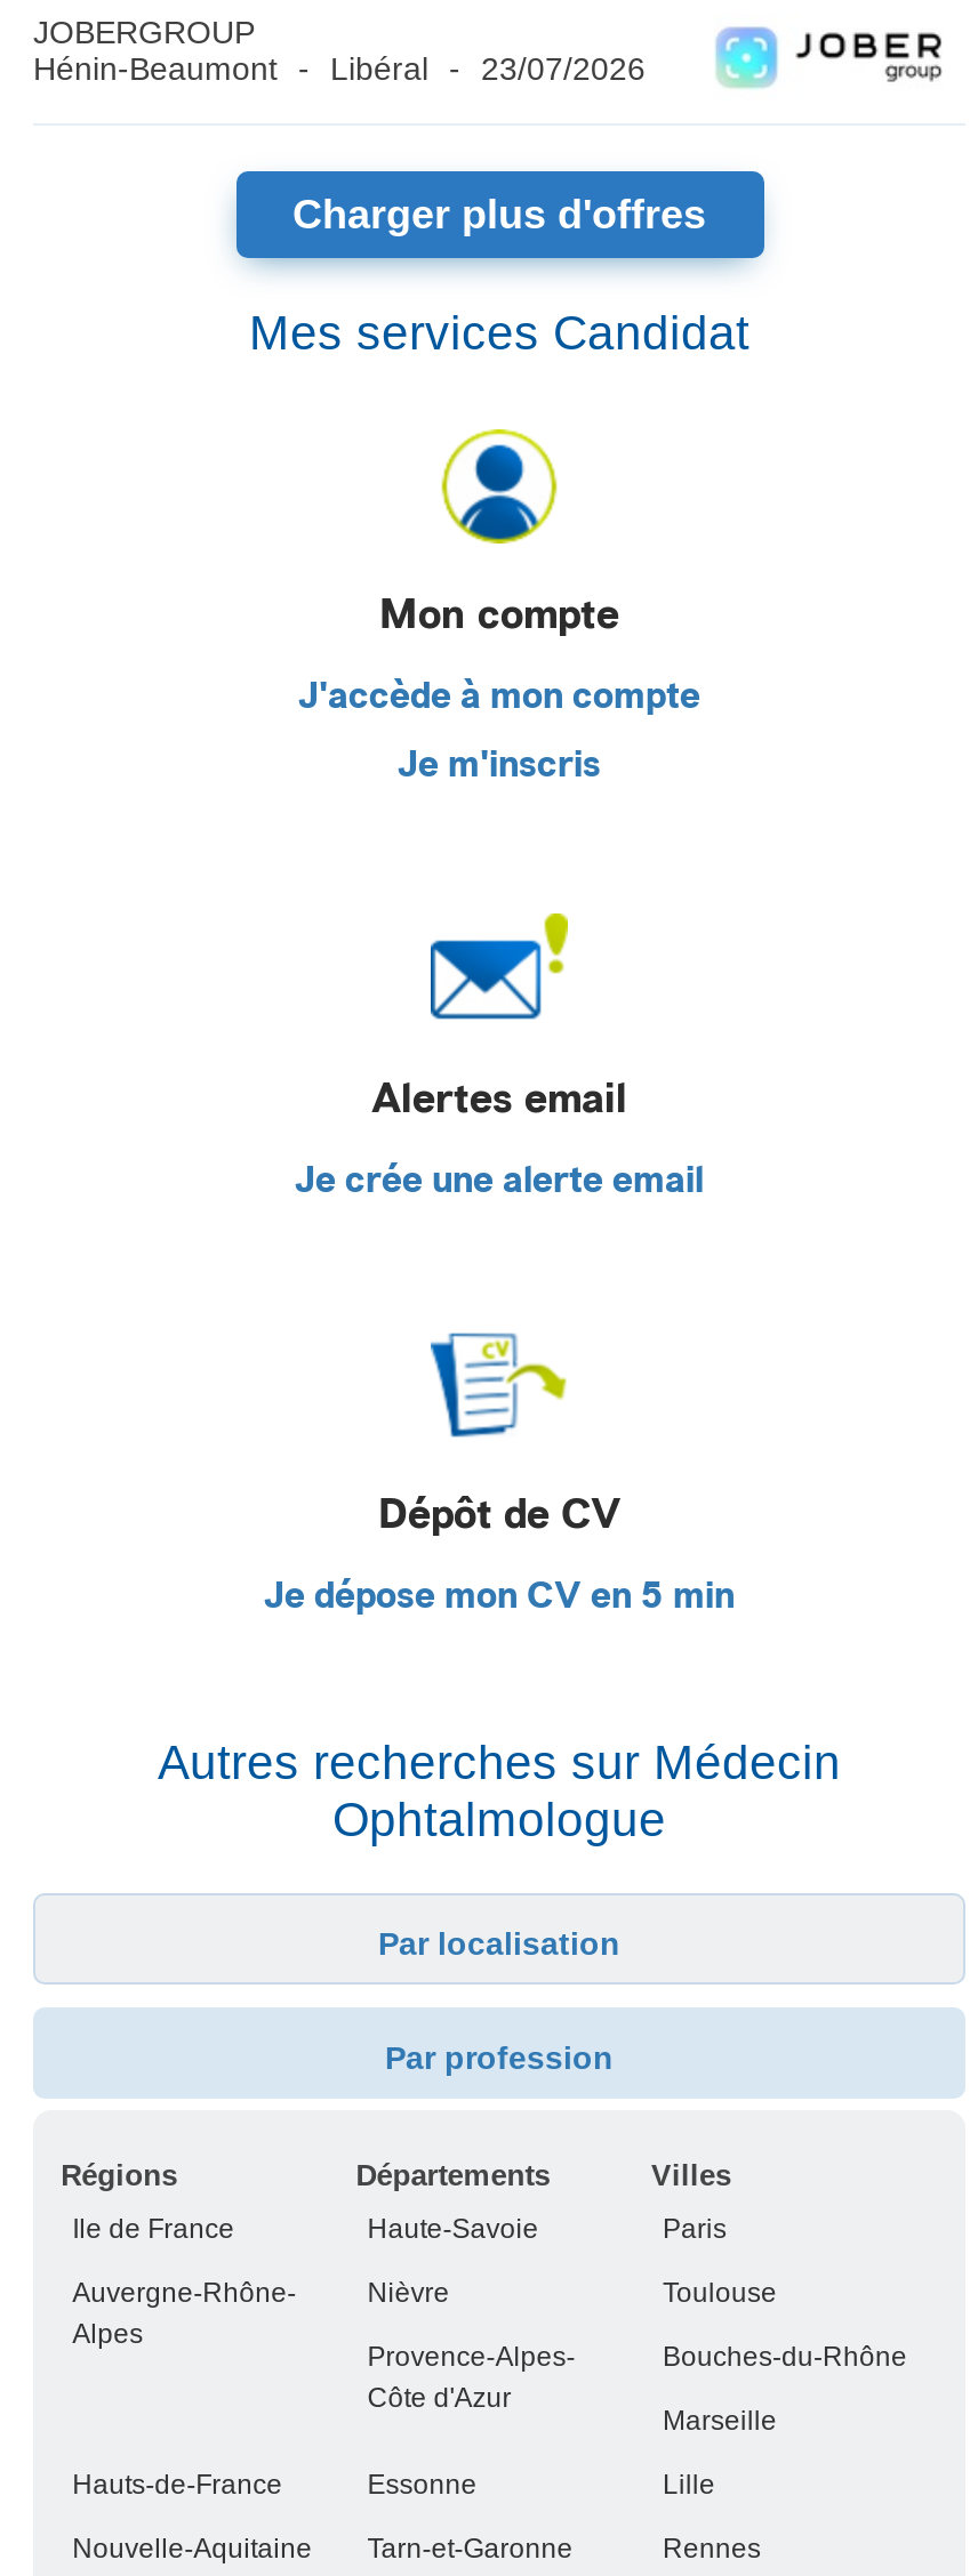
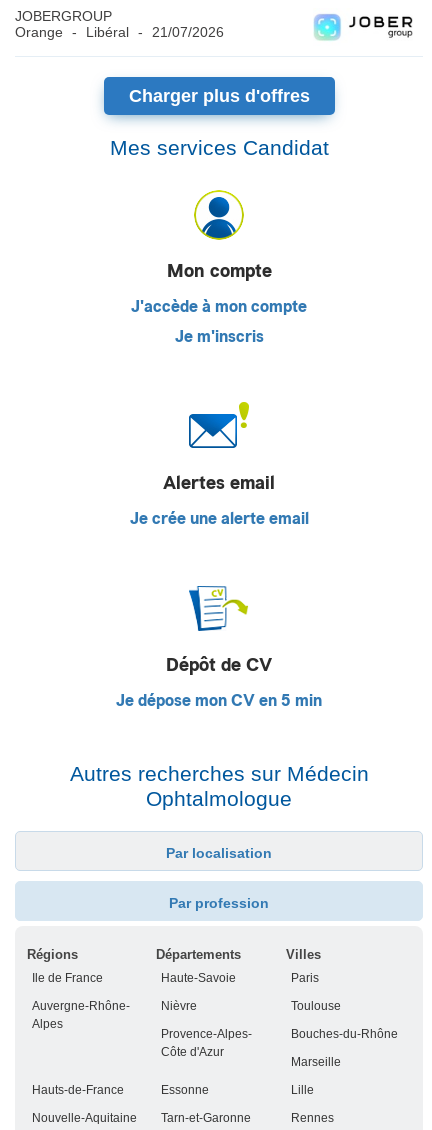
- Hénin-Beaumont
+ Orange

- 23/07/2026
+ 21/07/2026
